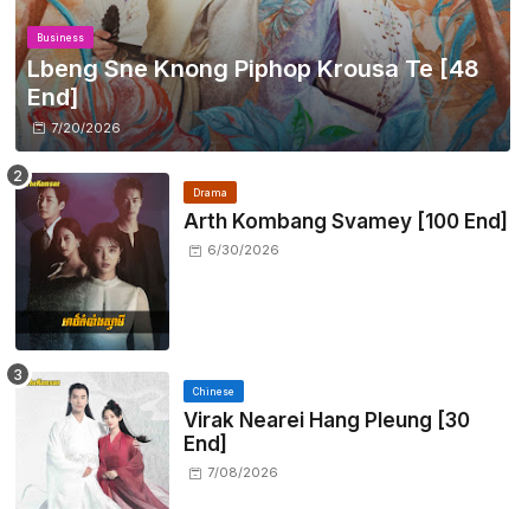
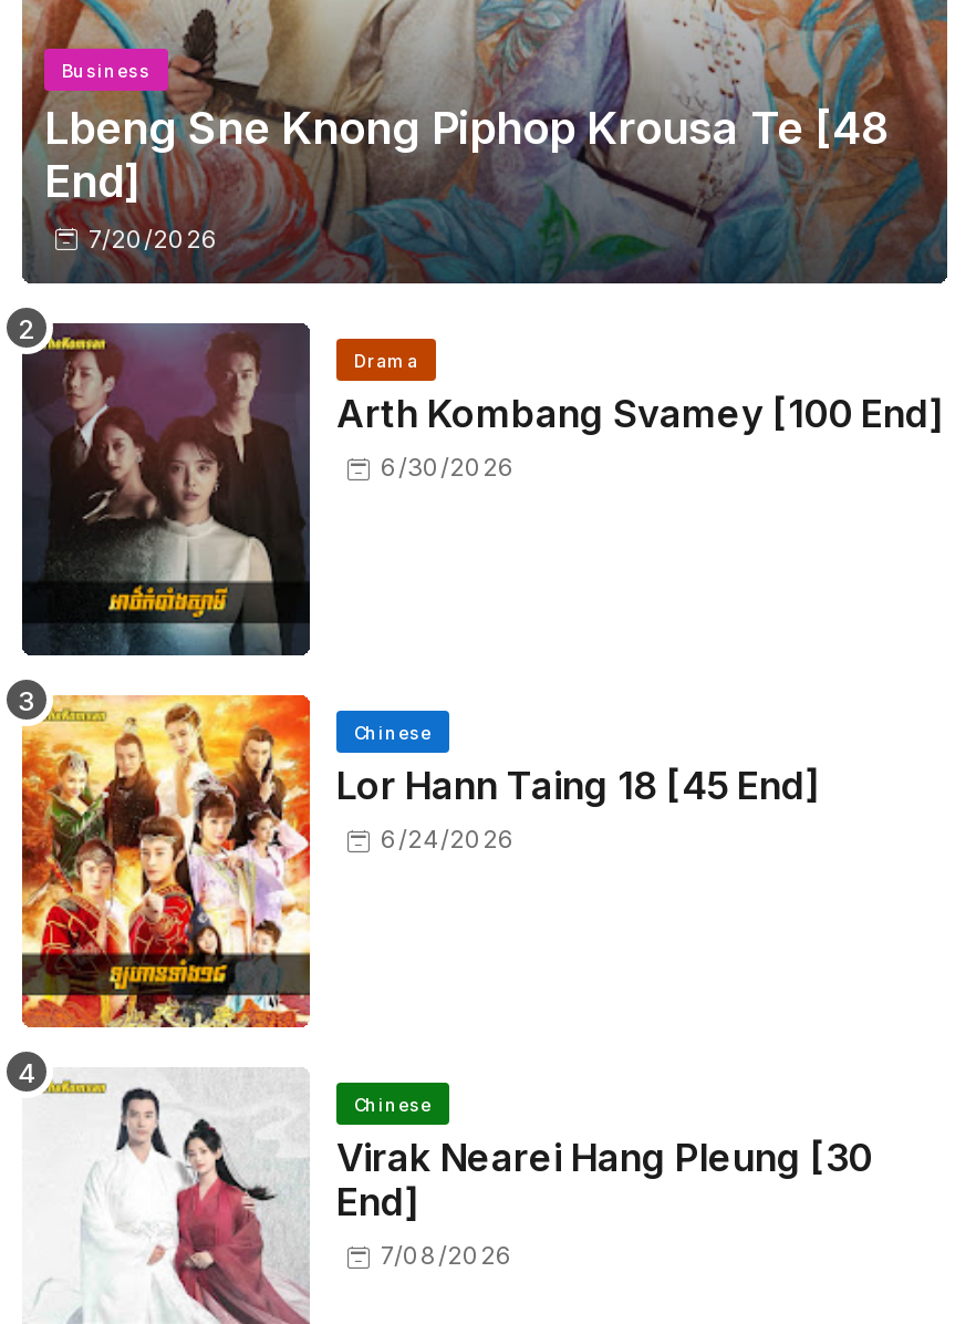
+ [image]
+ Lor Hann Taing 18 [45 End]
+ 6/24/2026

+ Chinese
